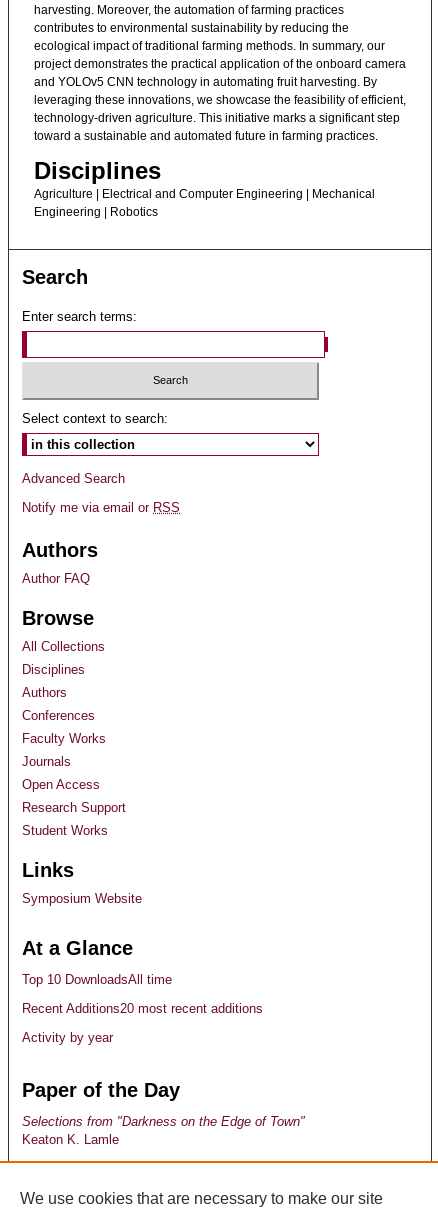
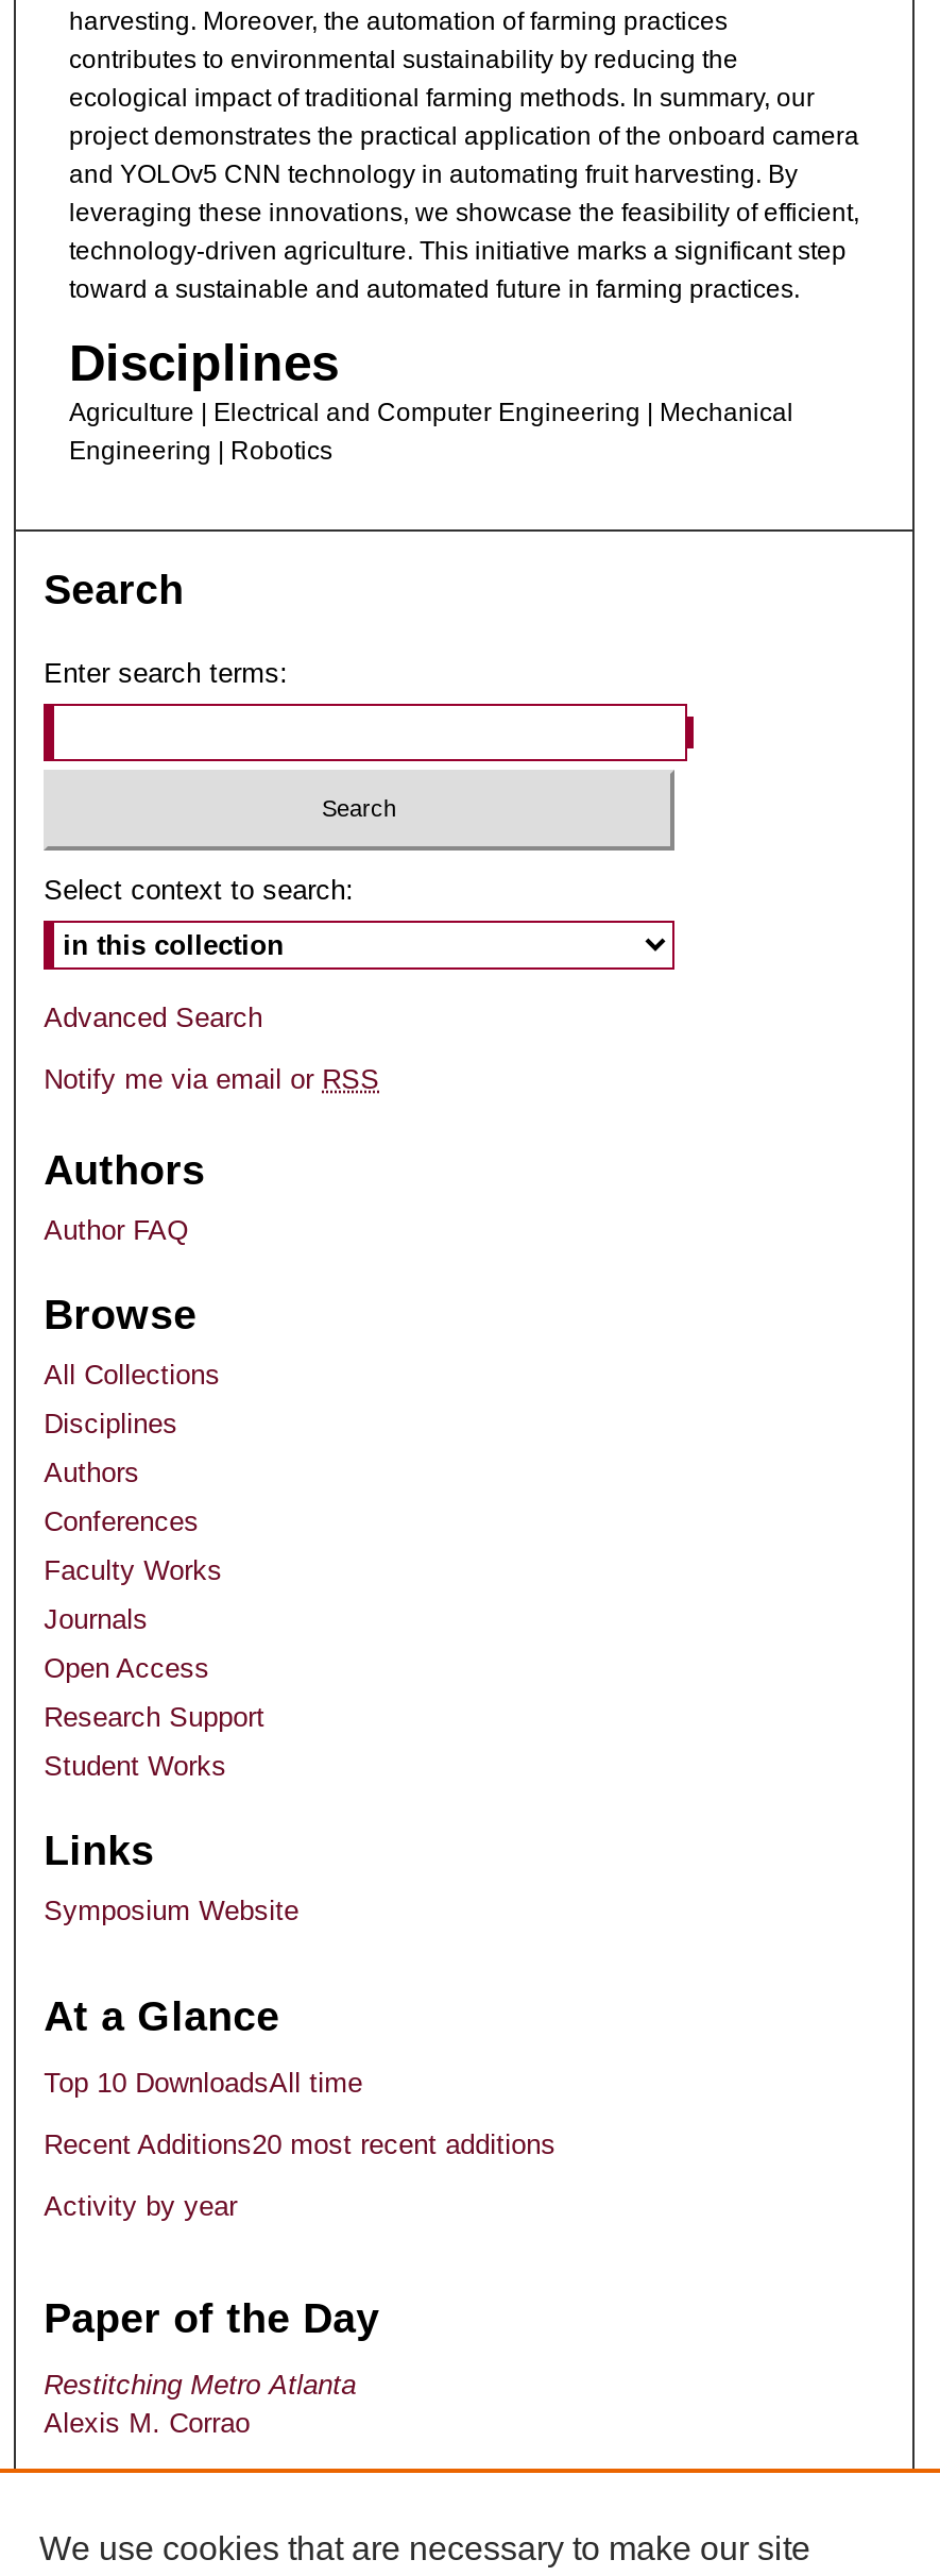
- Selections from "Darkness on the Edge of Town"
- Keaton K. Lamle
+ Restitching Metro Atlanta
+ Alexis M. Corrao
